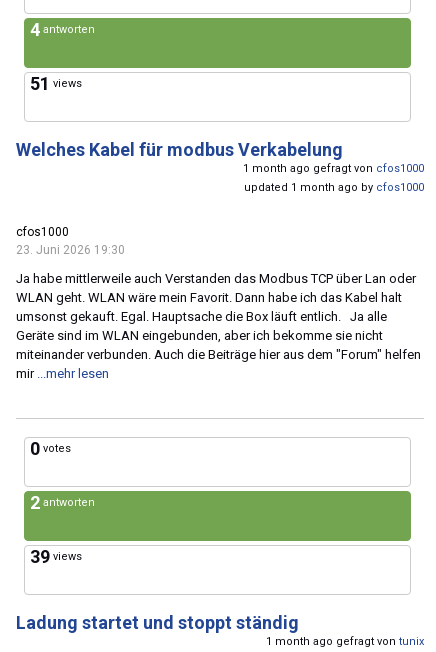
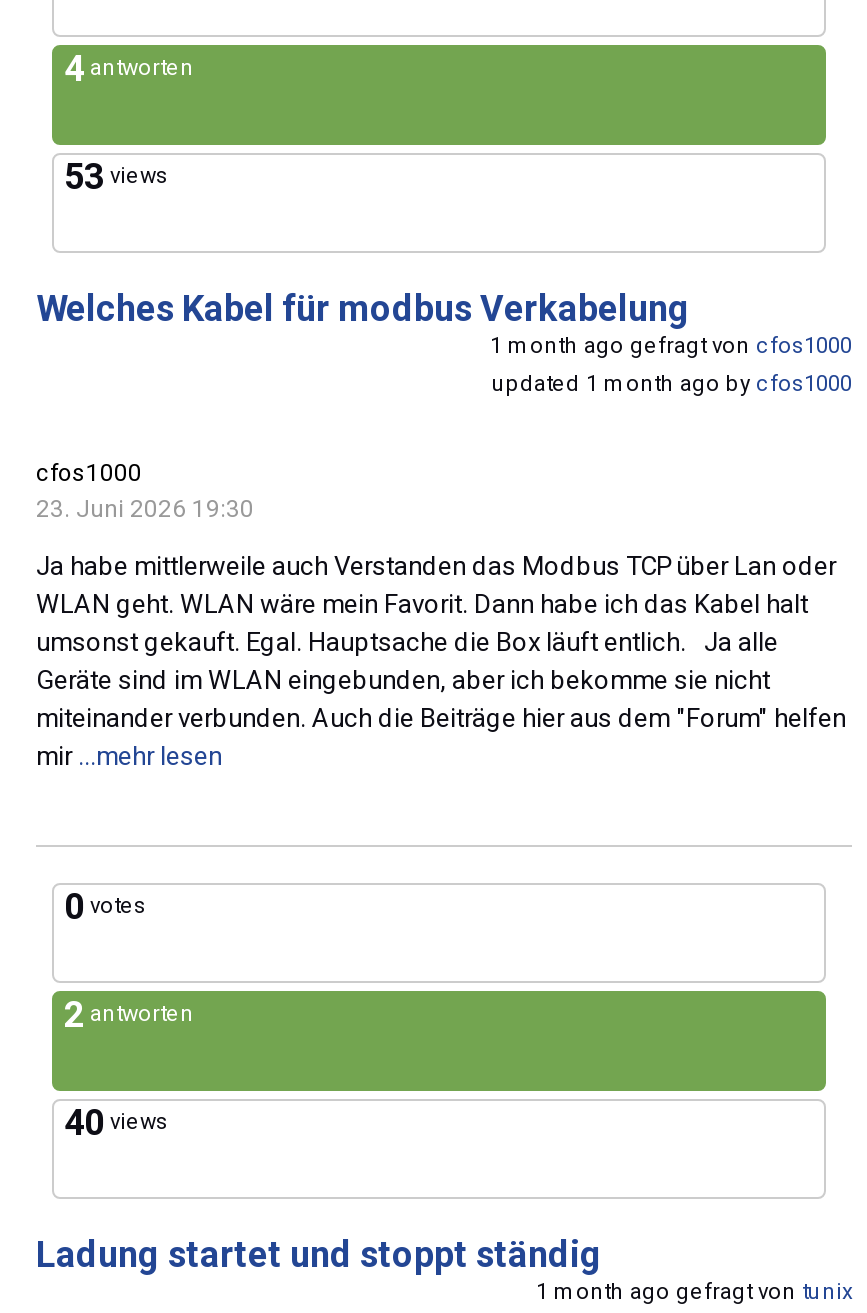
- 51 views
+ 53 views

- 39 views
+ 40 views
